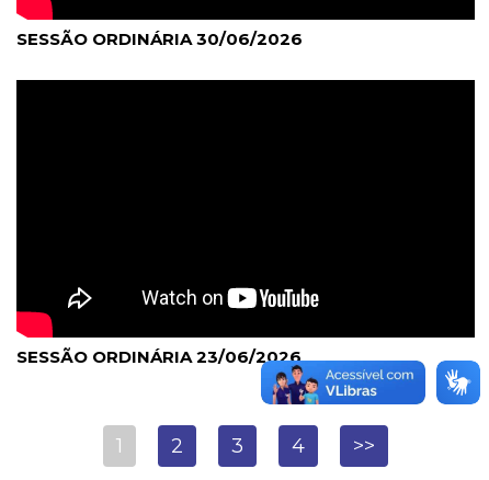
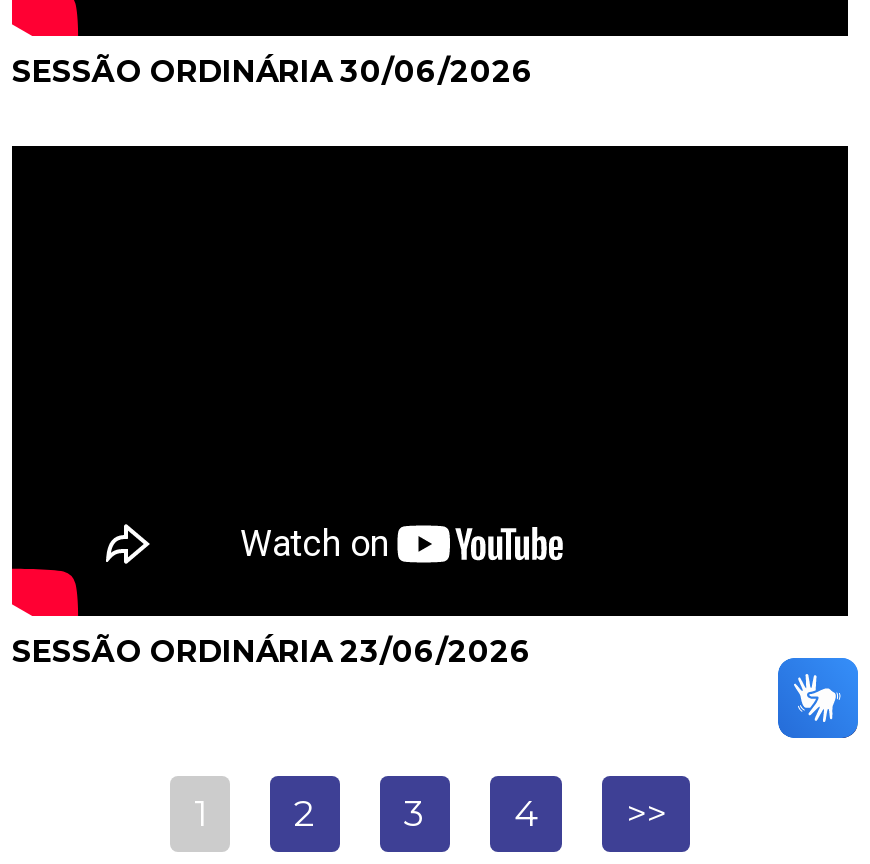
- [image]
